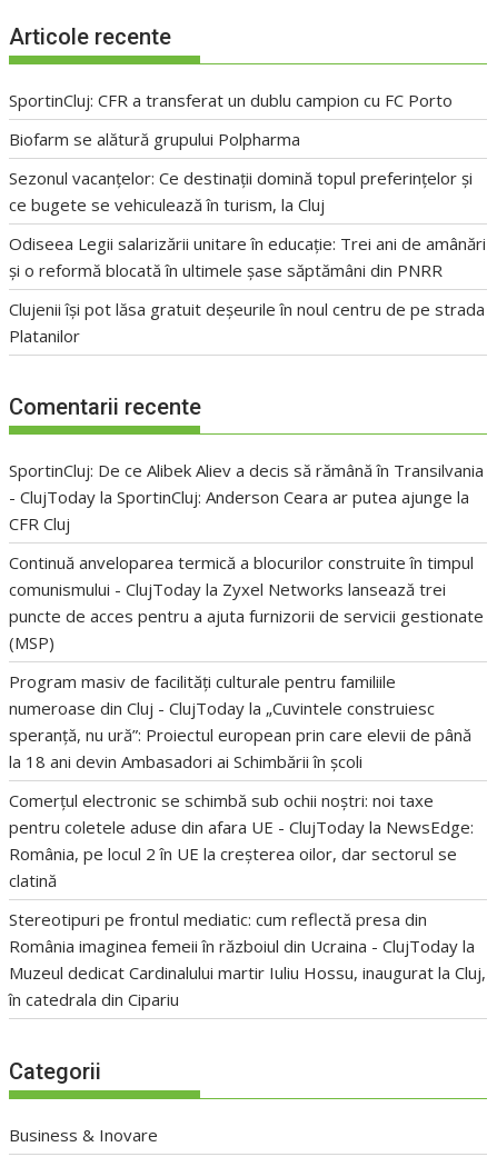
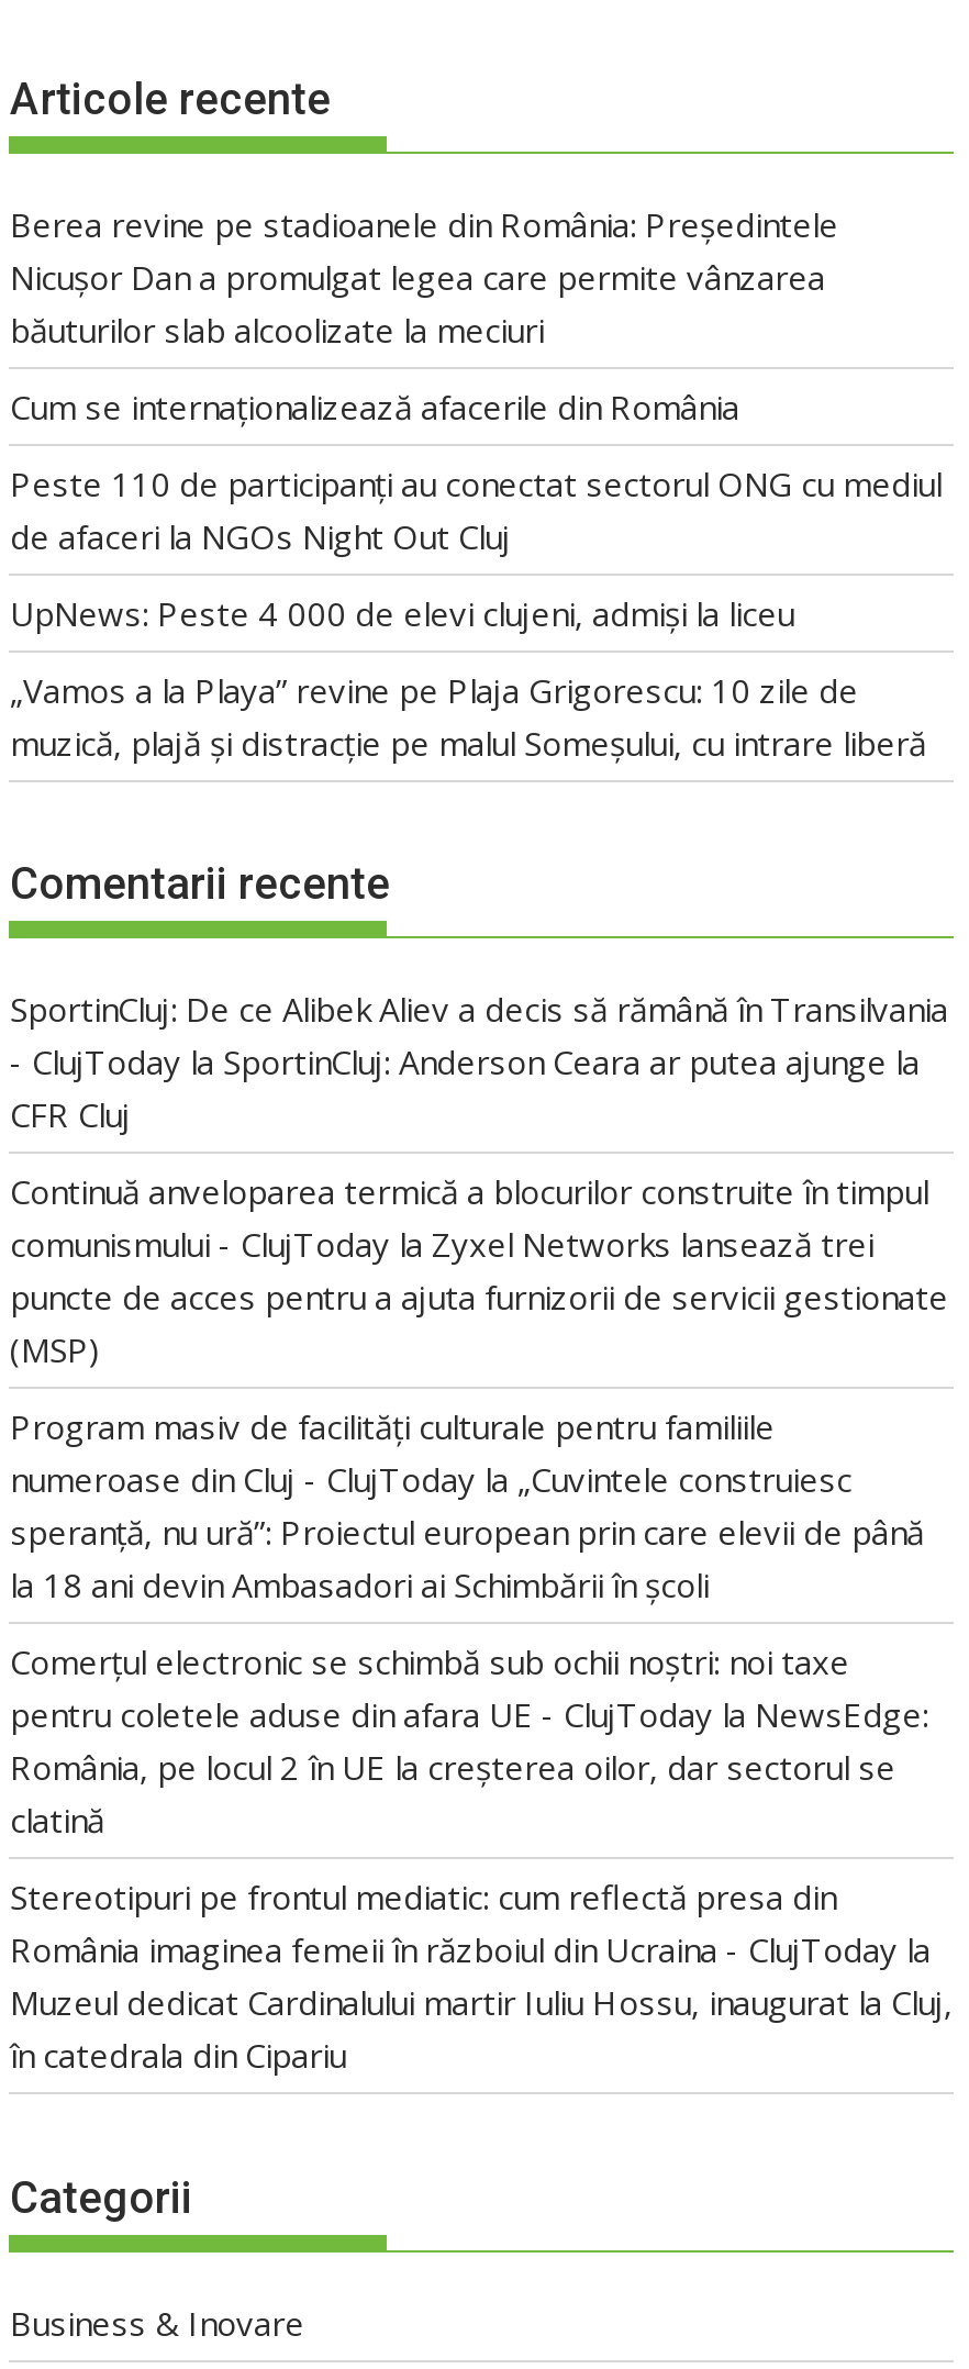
- SportinCluj: CFR a transferat un dublu campion cu FC Porto
+ Berea revine pe stadioanele din România: Președintele
+ Nicușor Dan a promulgat legea care permite vânzarea
+ băuturilor slab alcoolizate la meciuri

- Biofarm se alătură grupului Polpharma
+ Cum se internaționalizează afacerile din România

- Sezonul vacanțelor: Ce destinații domină topul preferințelor și
- ce bugete se vehiculează în turism, la Cluj
+ Peste 110 de participanți au conectat sectorul ONG cu mediul
+ de afaceri la NGOs Night Out Cluj

- Odiseea Legii salarizării unitare în educație: Trei ani de amânări
- și o reformă blocată în ultimele șase săptămâni din PNRR
+ UpNews: Peste 4 000 de elevi clujeni, admiși la liceu

- Clujenii își pot lăsa gratuit deșeurile în noul centru de pe strada
- Platanilor
+ „Vamos a la Playa” revine pe Plaja Grigorescu: 10 zile de
+ muzică, plajă și distracție pe malul Someșului, cu intrare liberă
